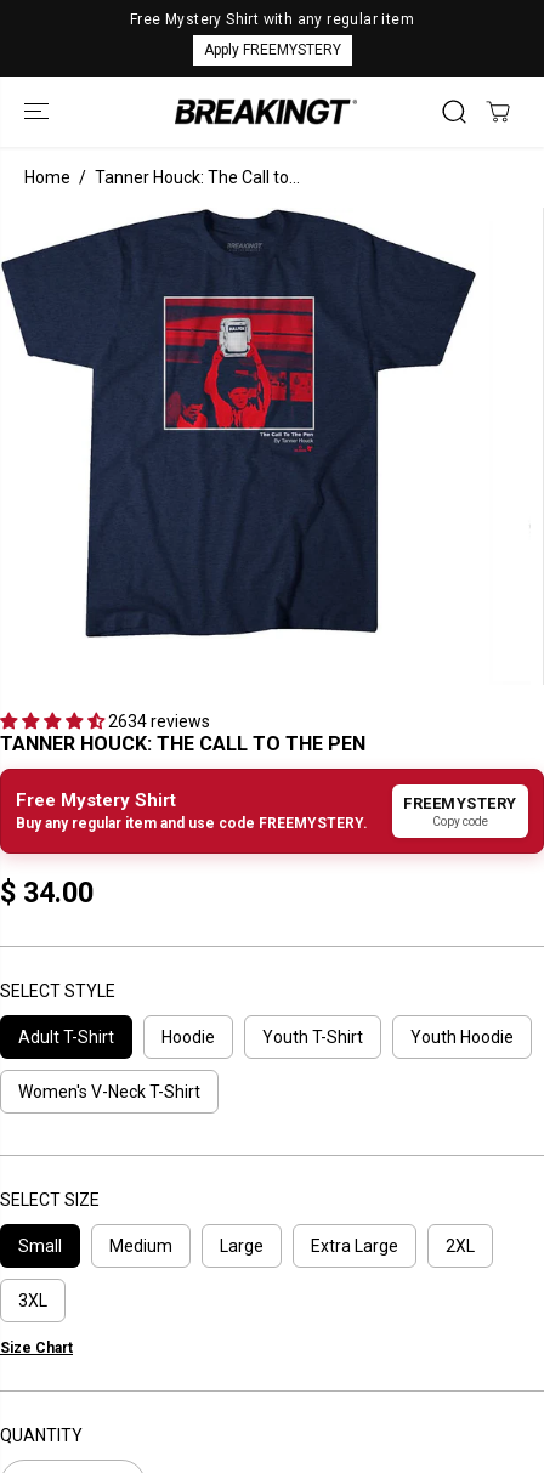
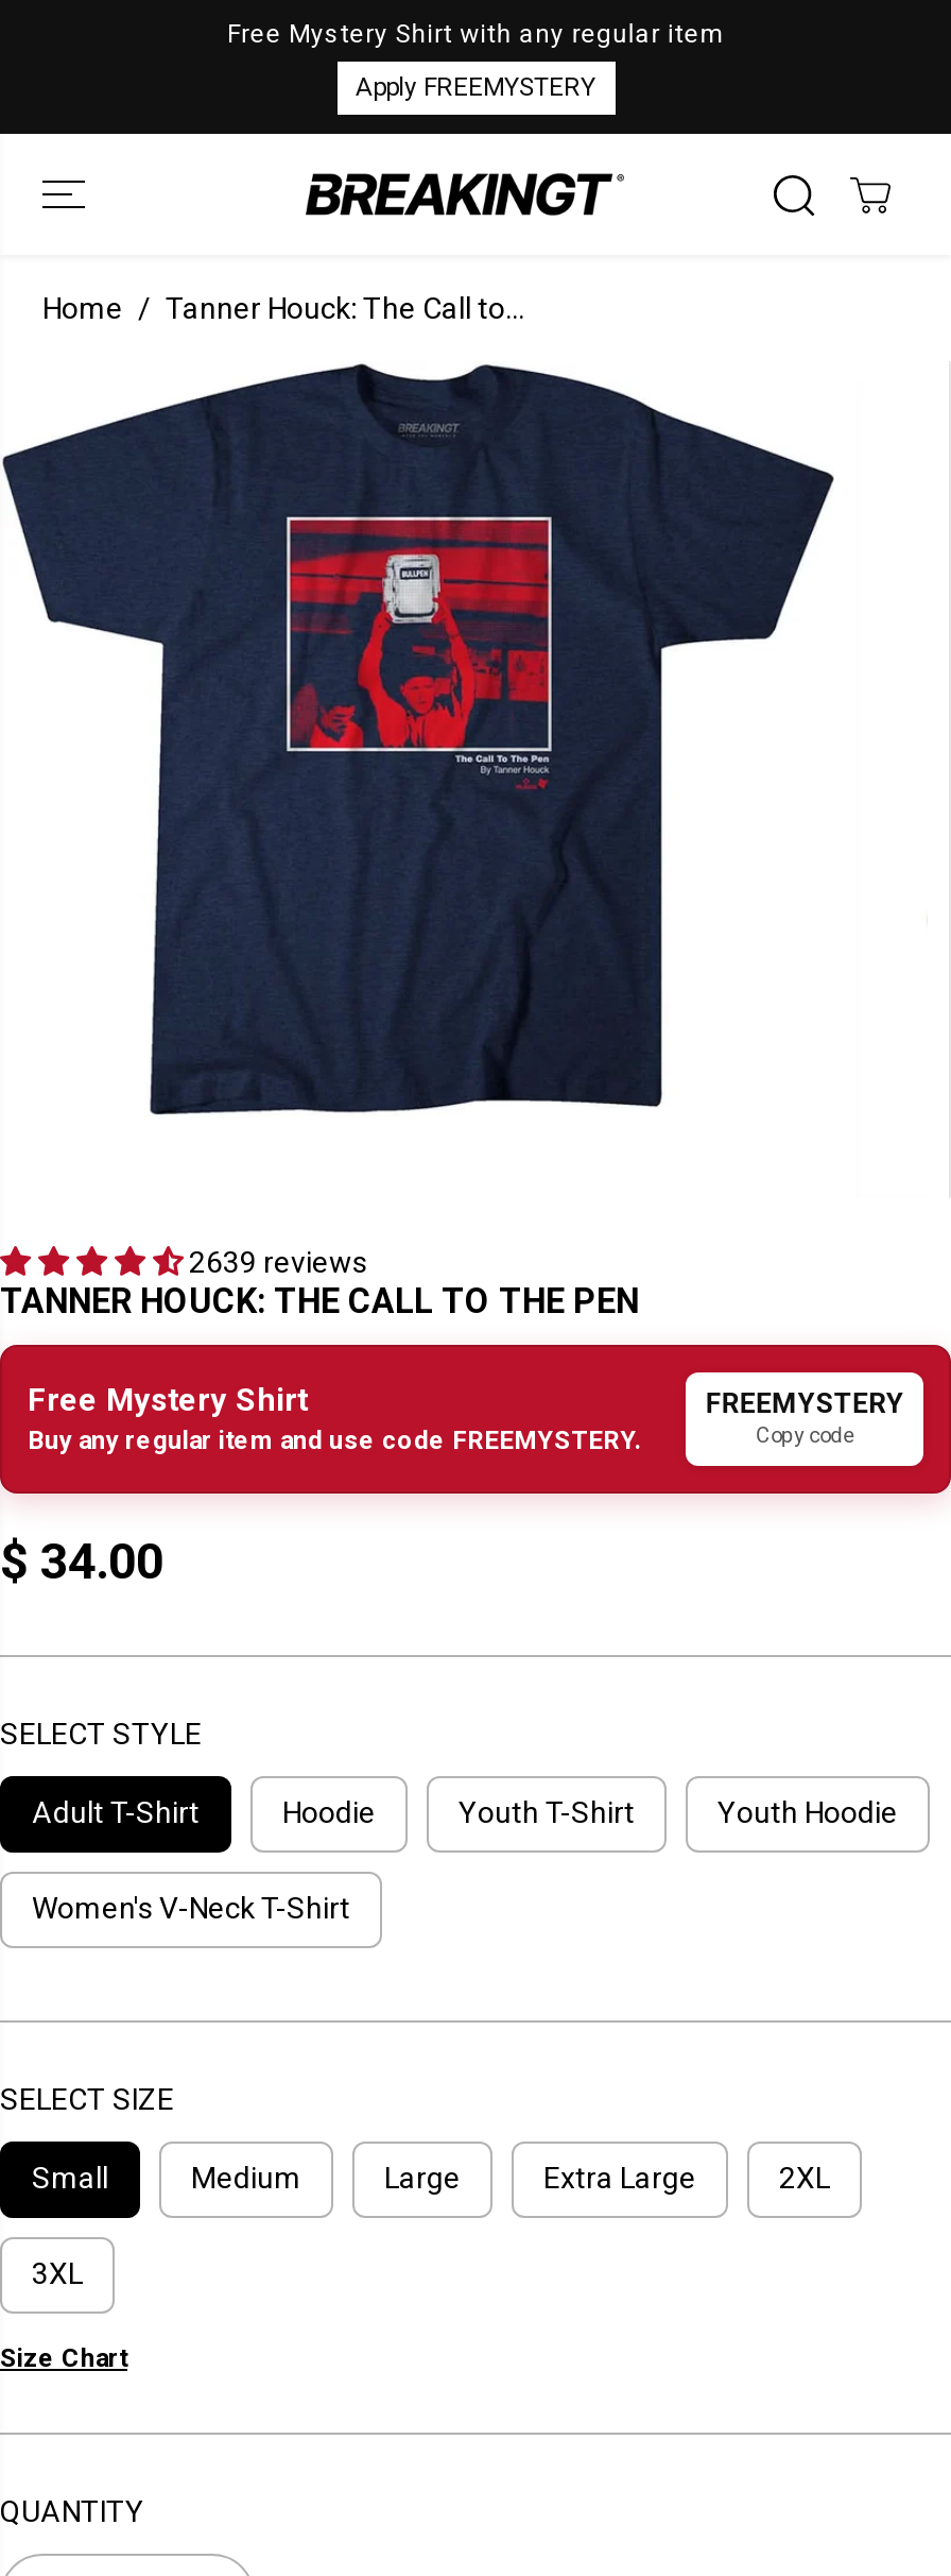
- 2634 reviews
+ 2639 reviews
